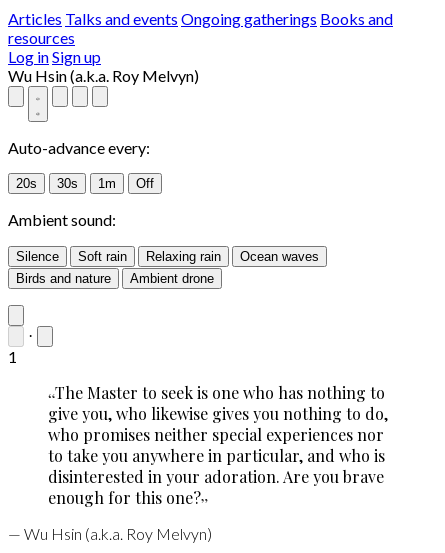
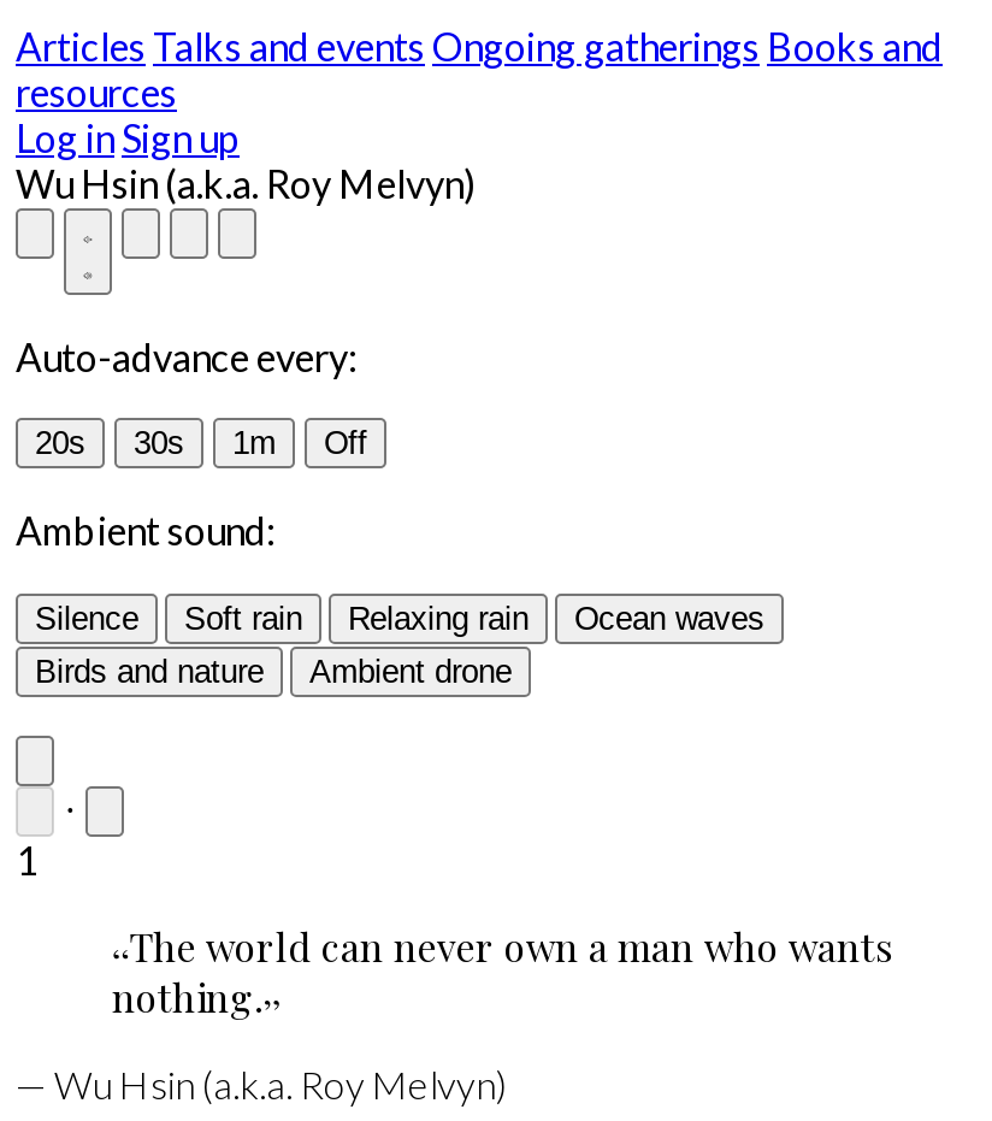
- “The Master to seek is one who has nothing to
- give you, who likewise gives you nothing to do,
- who promises neither special experiences nor
- to take you anywhere in particular, and who is
- disinterested in your adoration. Are you brave
- enough for this one?”
+ “The world can never own a man who wants
+ nothing.”
